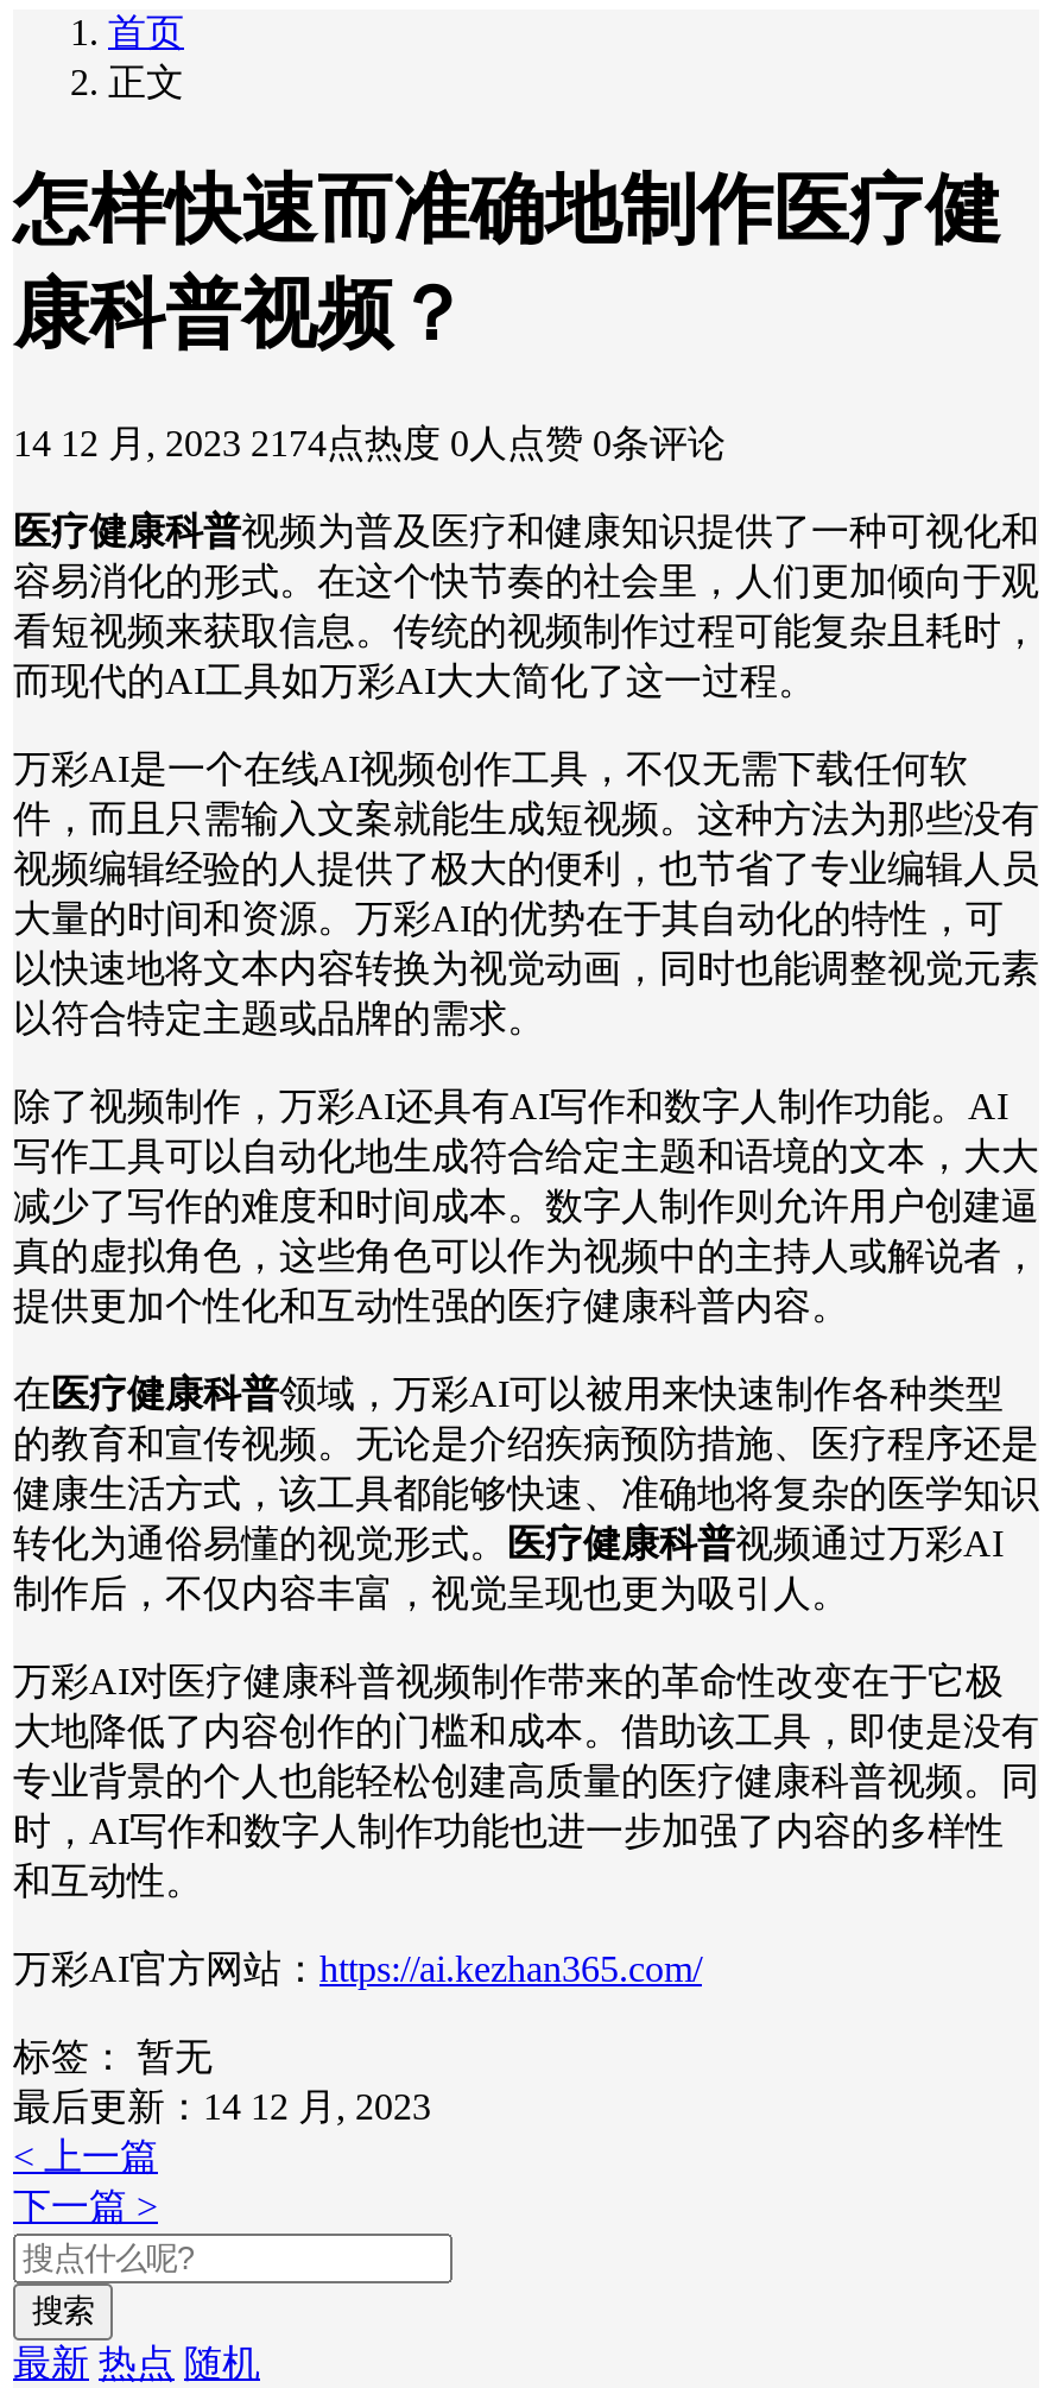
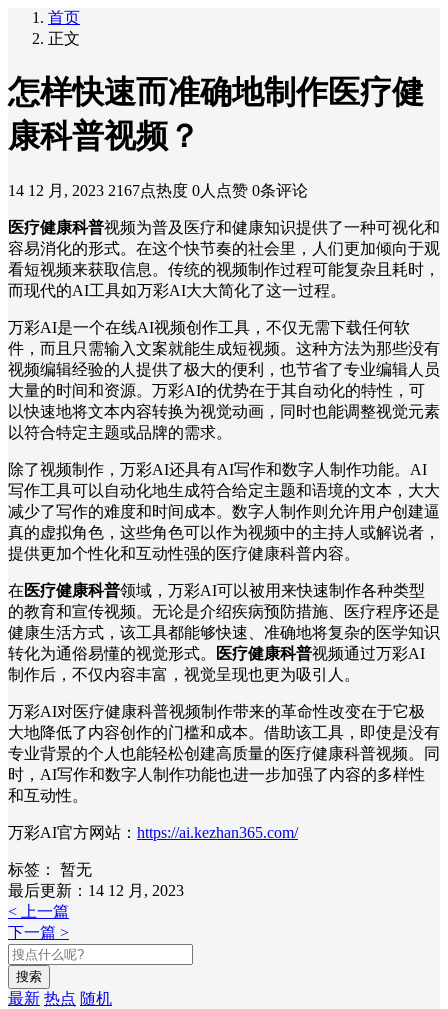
- 14 12 月, 2023 2174点热度 0人点赞 0条评论
+ 14 12 月, 2023 2167点热度 0人点赞 0条评论
